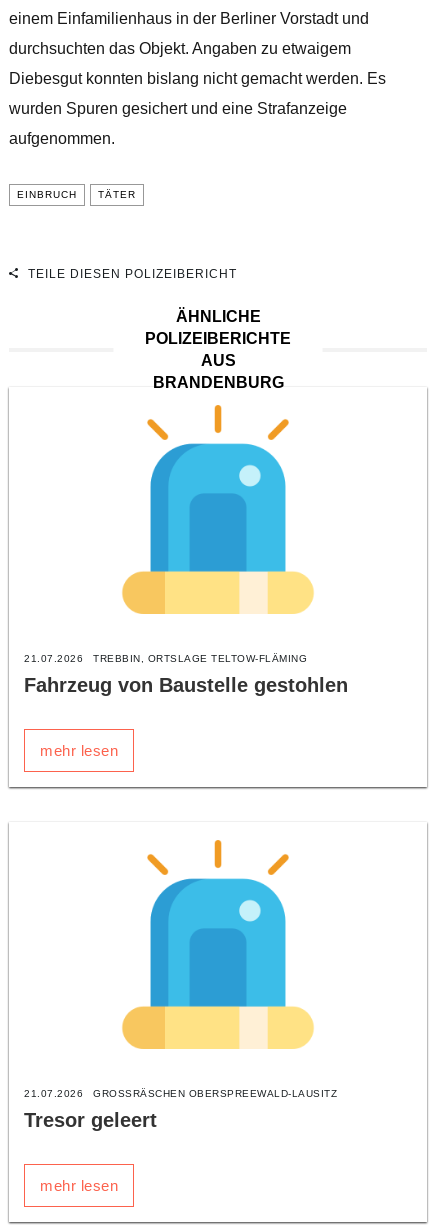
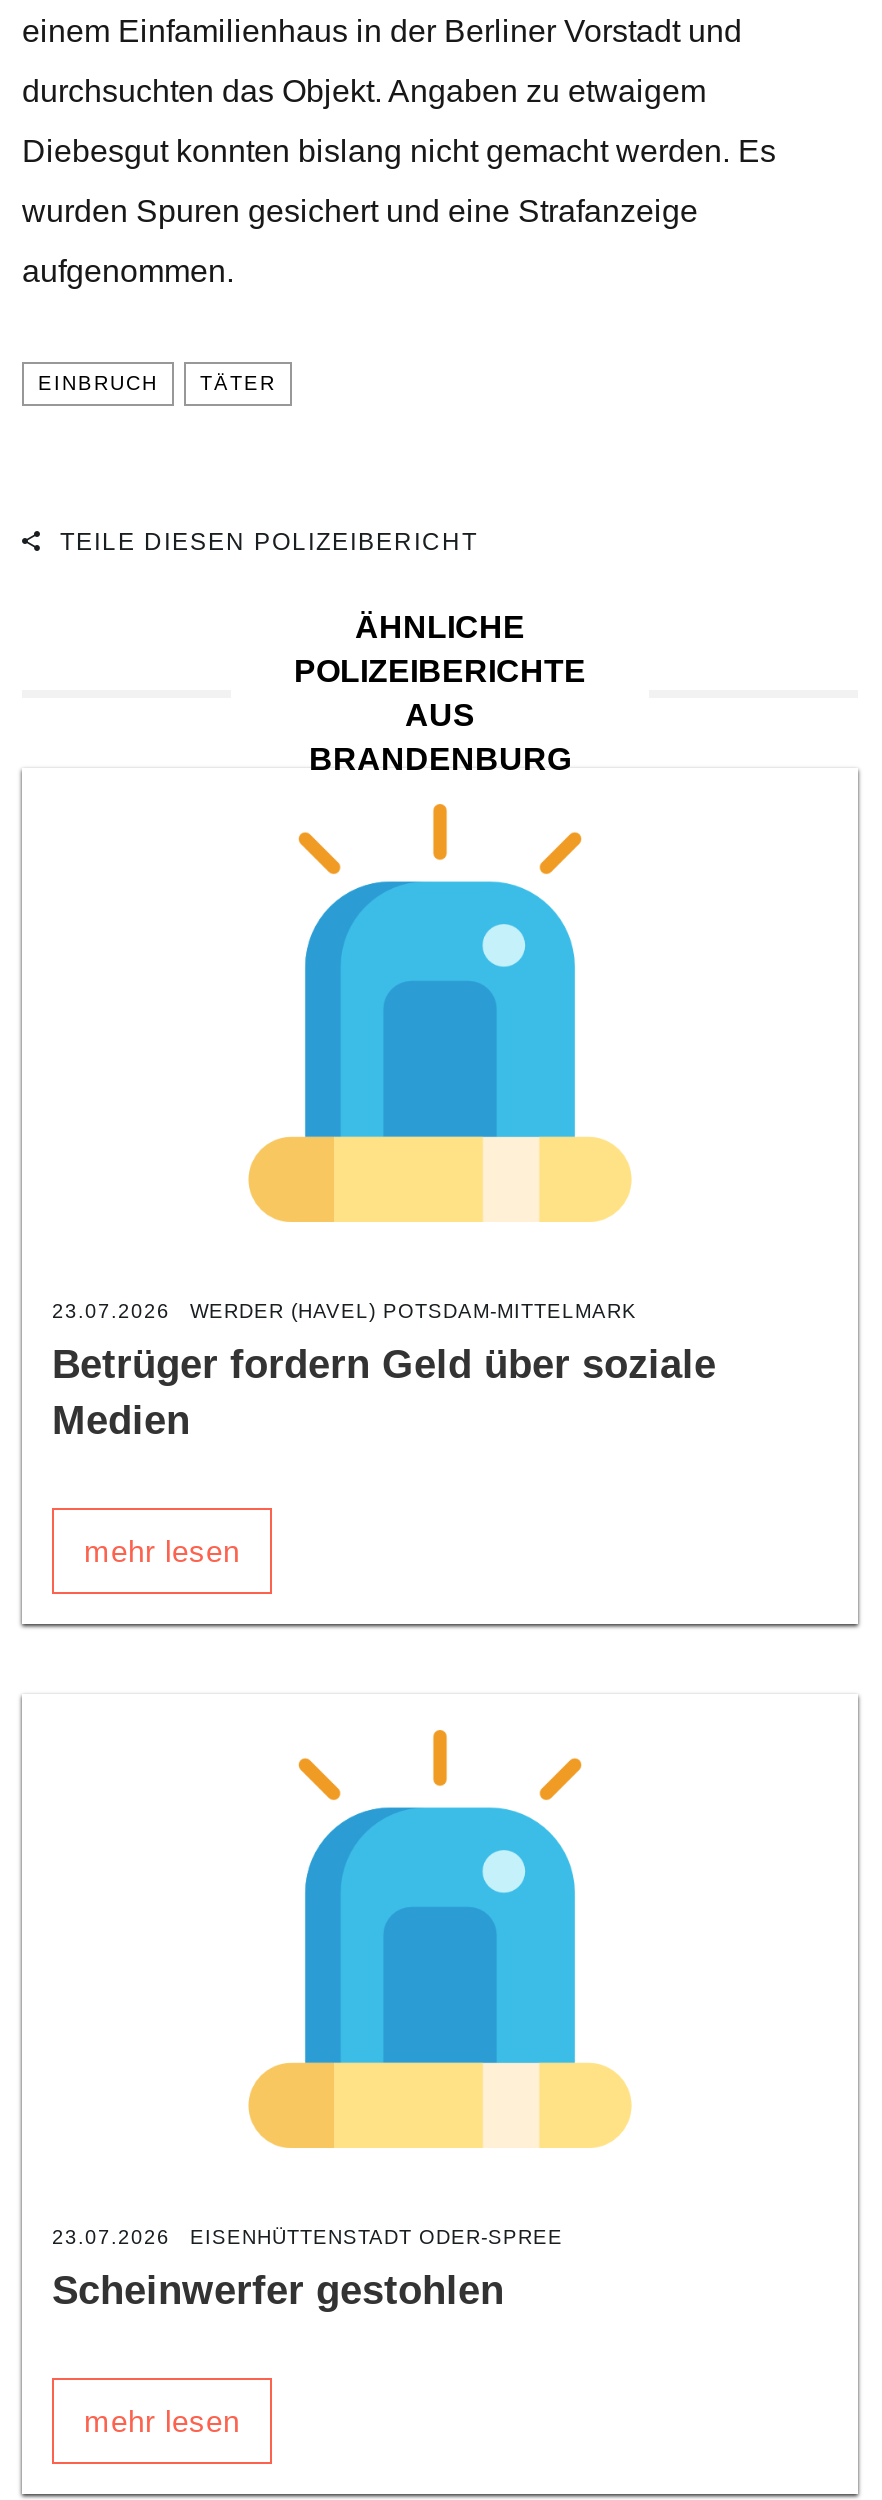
- 21.07.2026
- TREBBIN, ORTSLAGE TELTOW-FLÄMING
+ 23.07.2026
+ WERDER (HAVEL) POTSDAM-MITTELMARK

- Fahrzeug von Baustelle gestohlen
+ Betrüger fordern Geld über soziale
+ Medien

- 21.07.2026
- GROSSRÄSCHEN OBERSPREEWALD-LAUSITZ
+ 23.07.2026
+ EISENHÜTTENSTADT ODER-SPREE

- Tresor geleert
+ Scheinwerfer gestohlen
